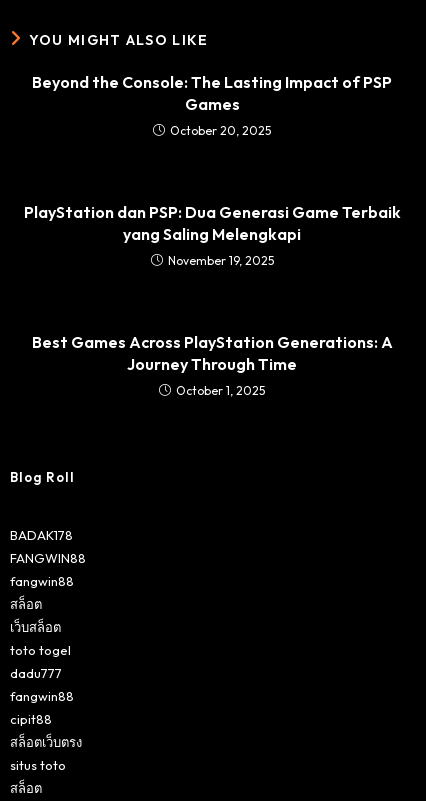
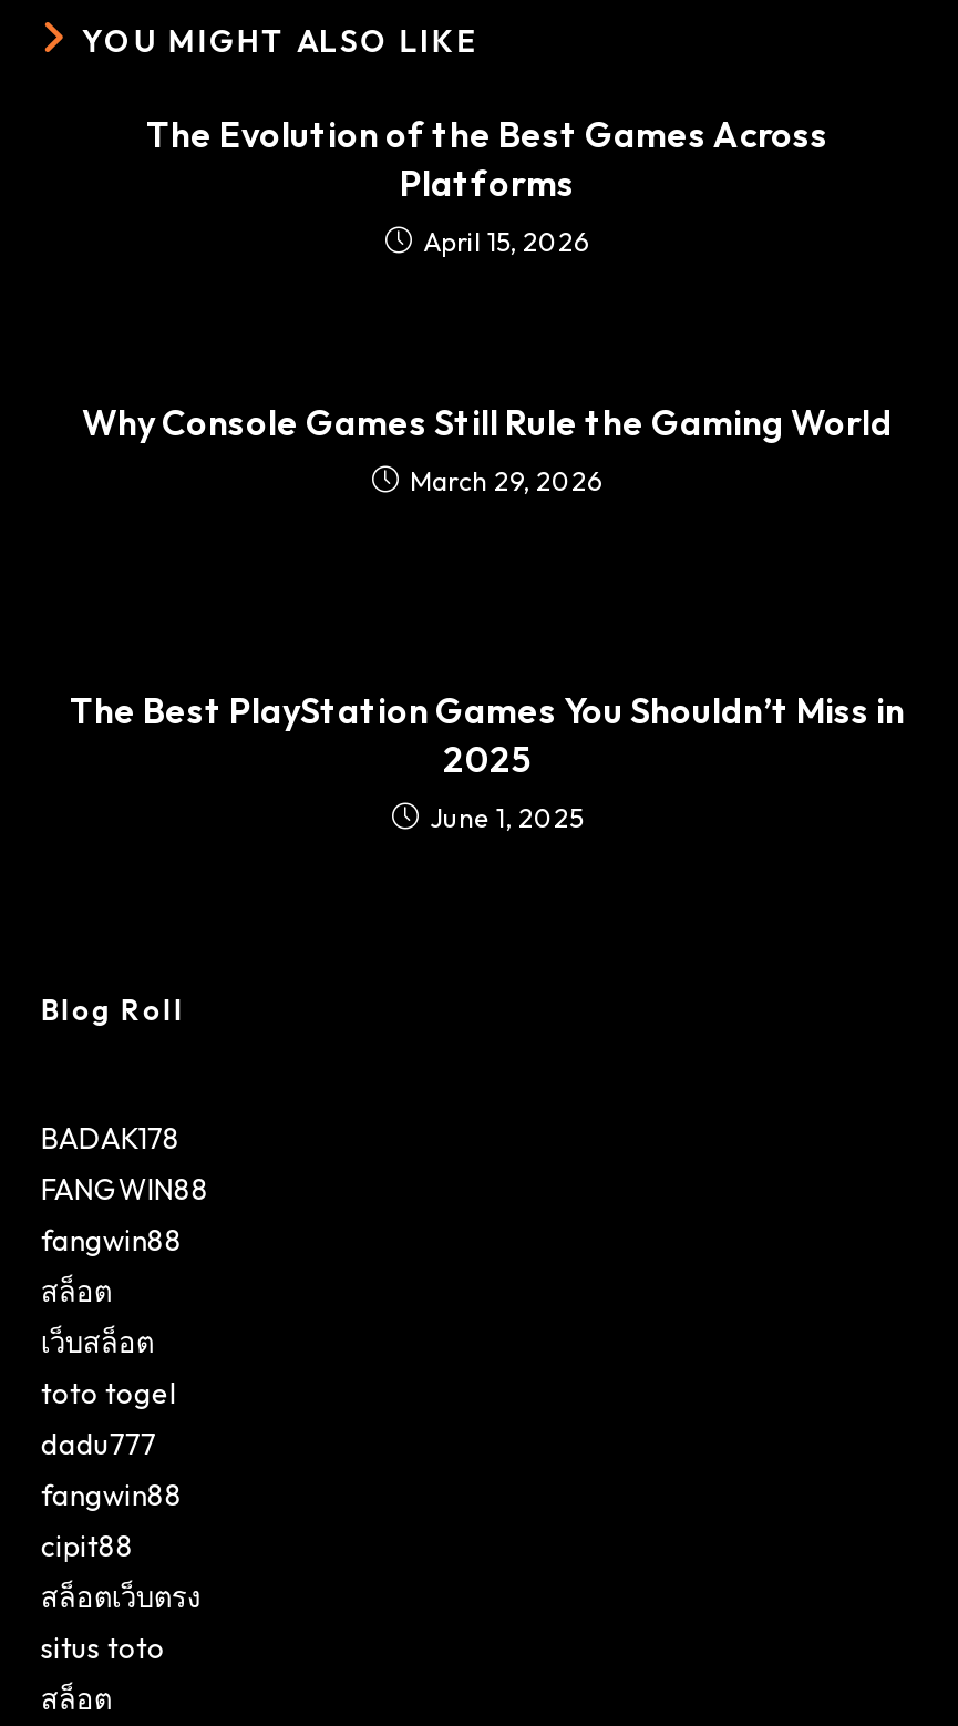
- Beyond the Console: The Lasting Impact of PSP
- Games
- October 20, 2025
+ The Evolution of the Best Games Across
+ Platforms
+ April 15, 2026

- PlayStation dan PSP: Dua Generasi Game Terbaik
- yang Saling Melengkapi
- November 19, 2025
+ Why Console Games Still Rule the Gaming World
+ March 29, 2026

- Best Games Across PlayStation Generations: A
- Journey Through Time
- October 1, 2025
+ The Best PlayStation Games You Shouldn’t Miss in
+ 2025
+ June 1, 2025
